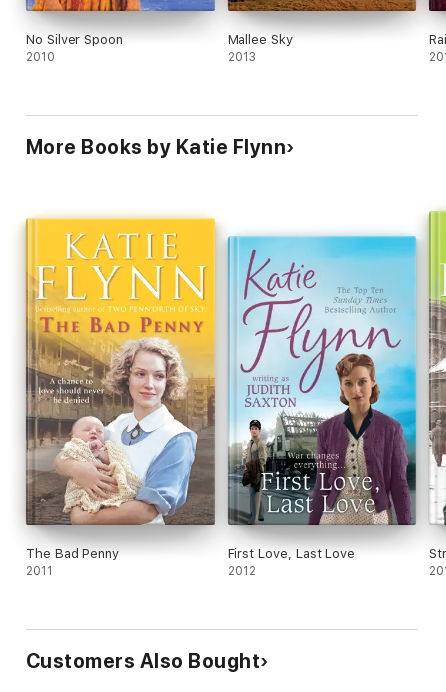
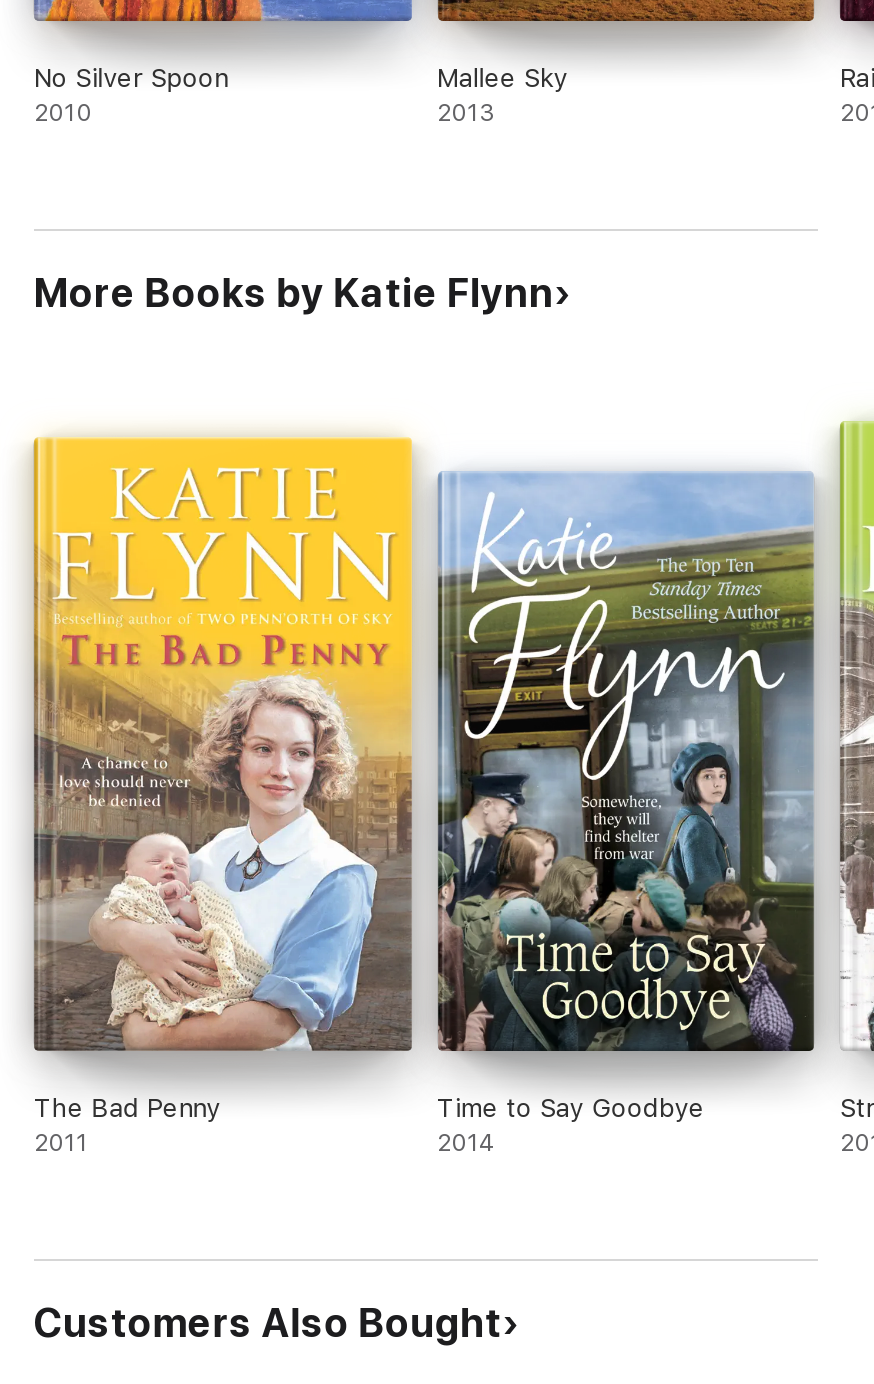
- [image]
- First Love, Last Love
- 2012
+ [image]
+ Time to Say Goodbye
+ 2014
